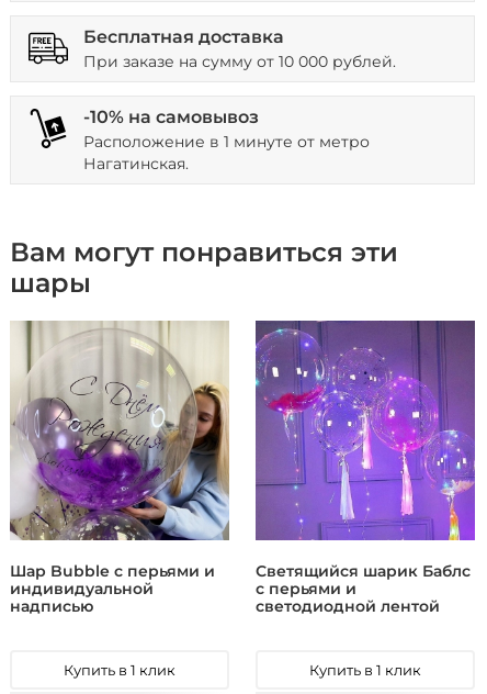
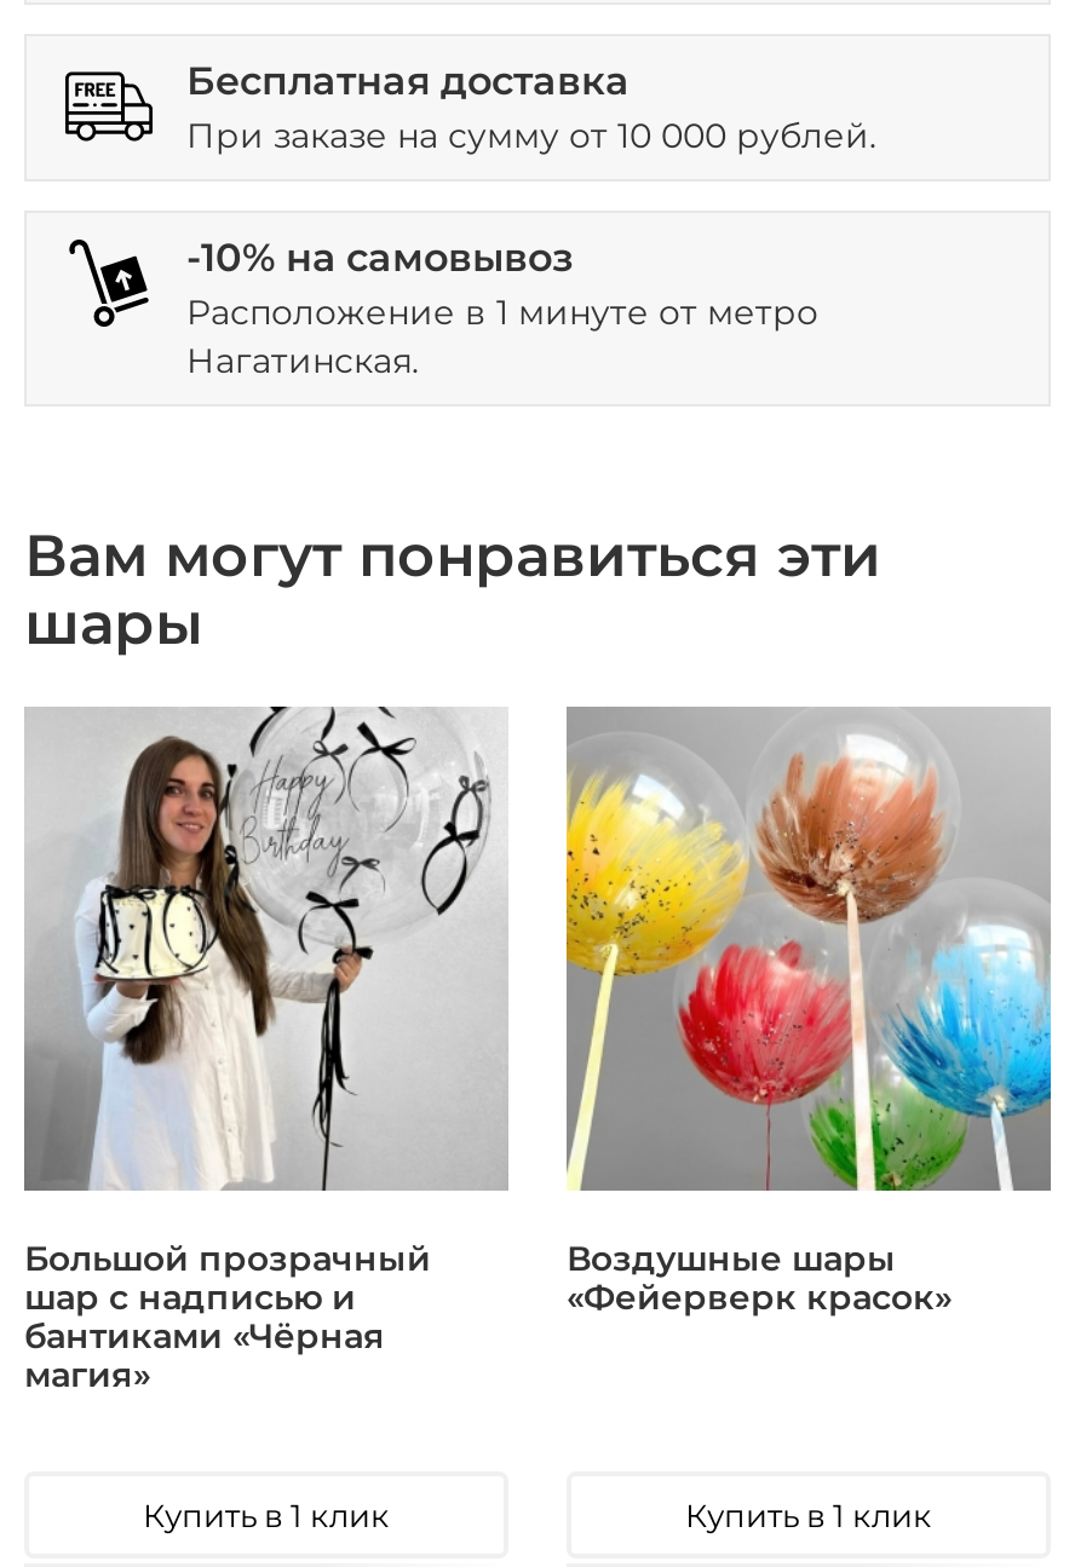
- [image]
- Шар Bubble с перьями и
- индивидуальной
- надписью
+ [image]
+ Большой прозрачный
+ шар с надписью и
+ бантиками «Чёрная
+ магия»

- [image]
- Светящийся шарик Баблс
- с перьями и
- светодиодной лентой
+ [image]
+ Воздушные шары
+ «Фейерверк красок»
